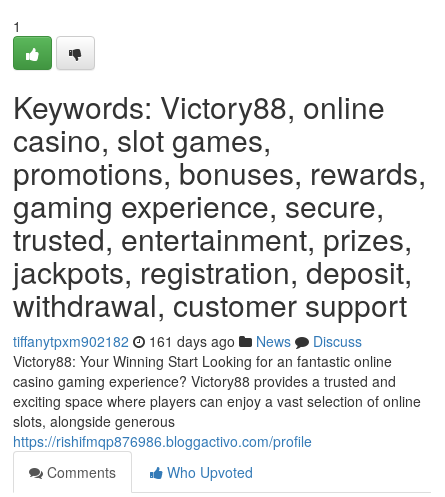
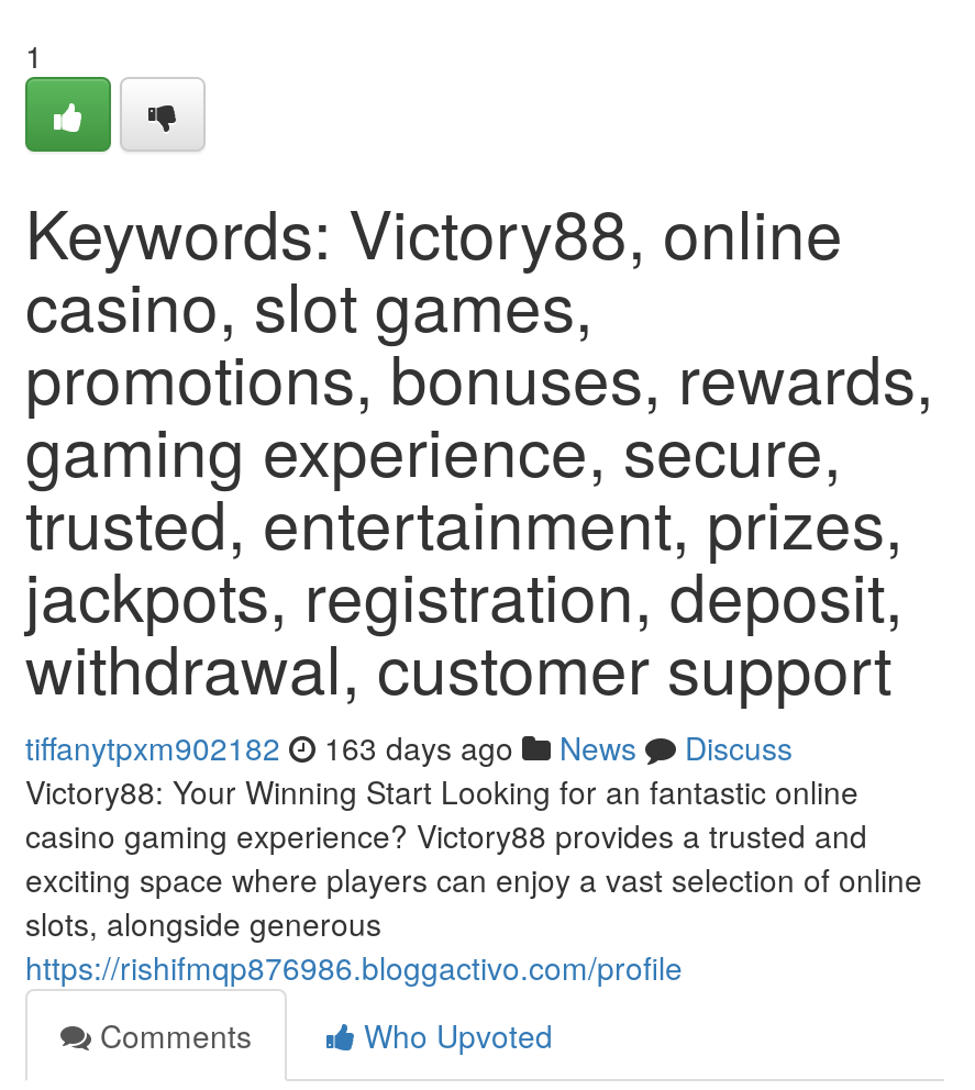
- tiffanytpxm902182 161 days ago News Discuss
+ tiffanytpxm902182 163 days ago News Discuss
